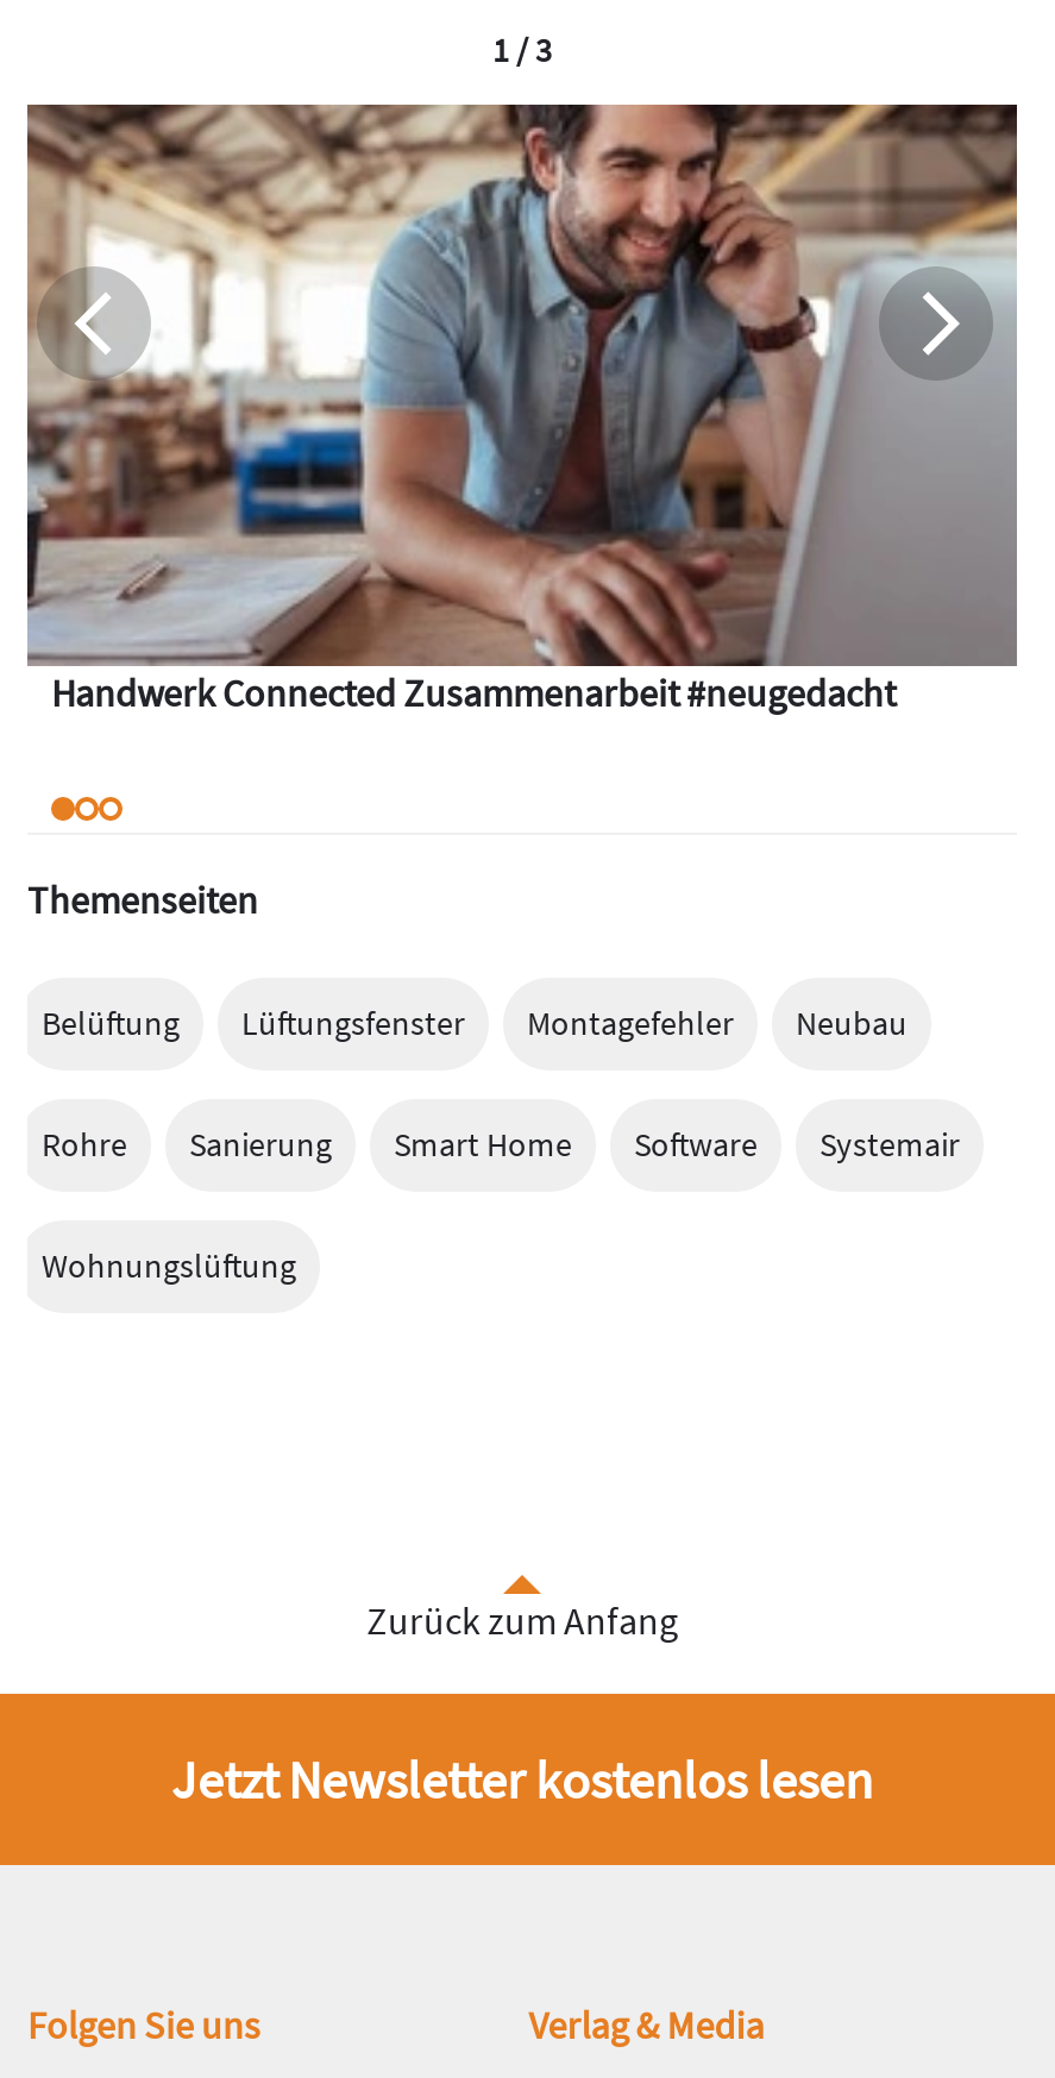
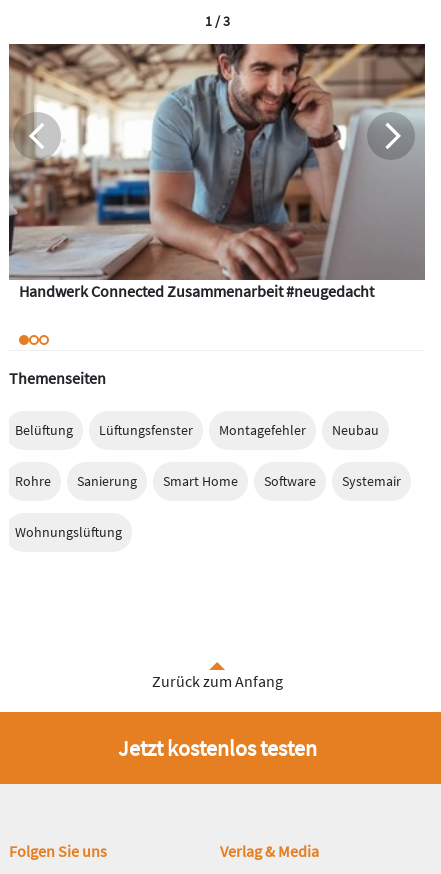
- Jetzt Newsletter kostenlos lesen
+ Jetzt kostenlos testen
